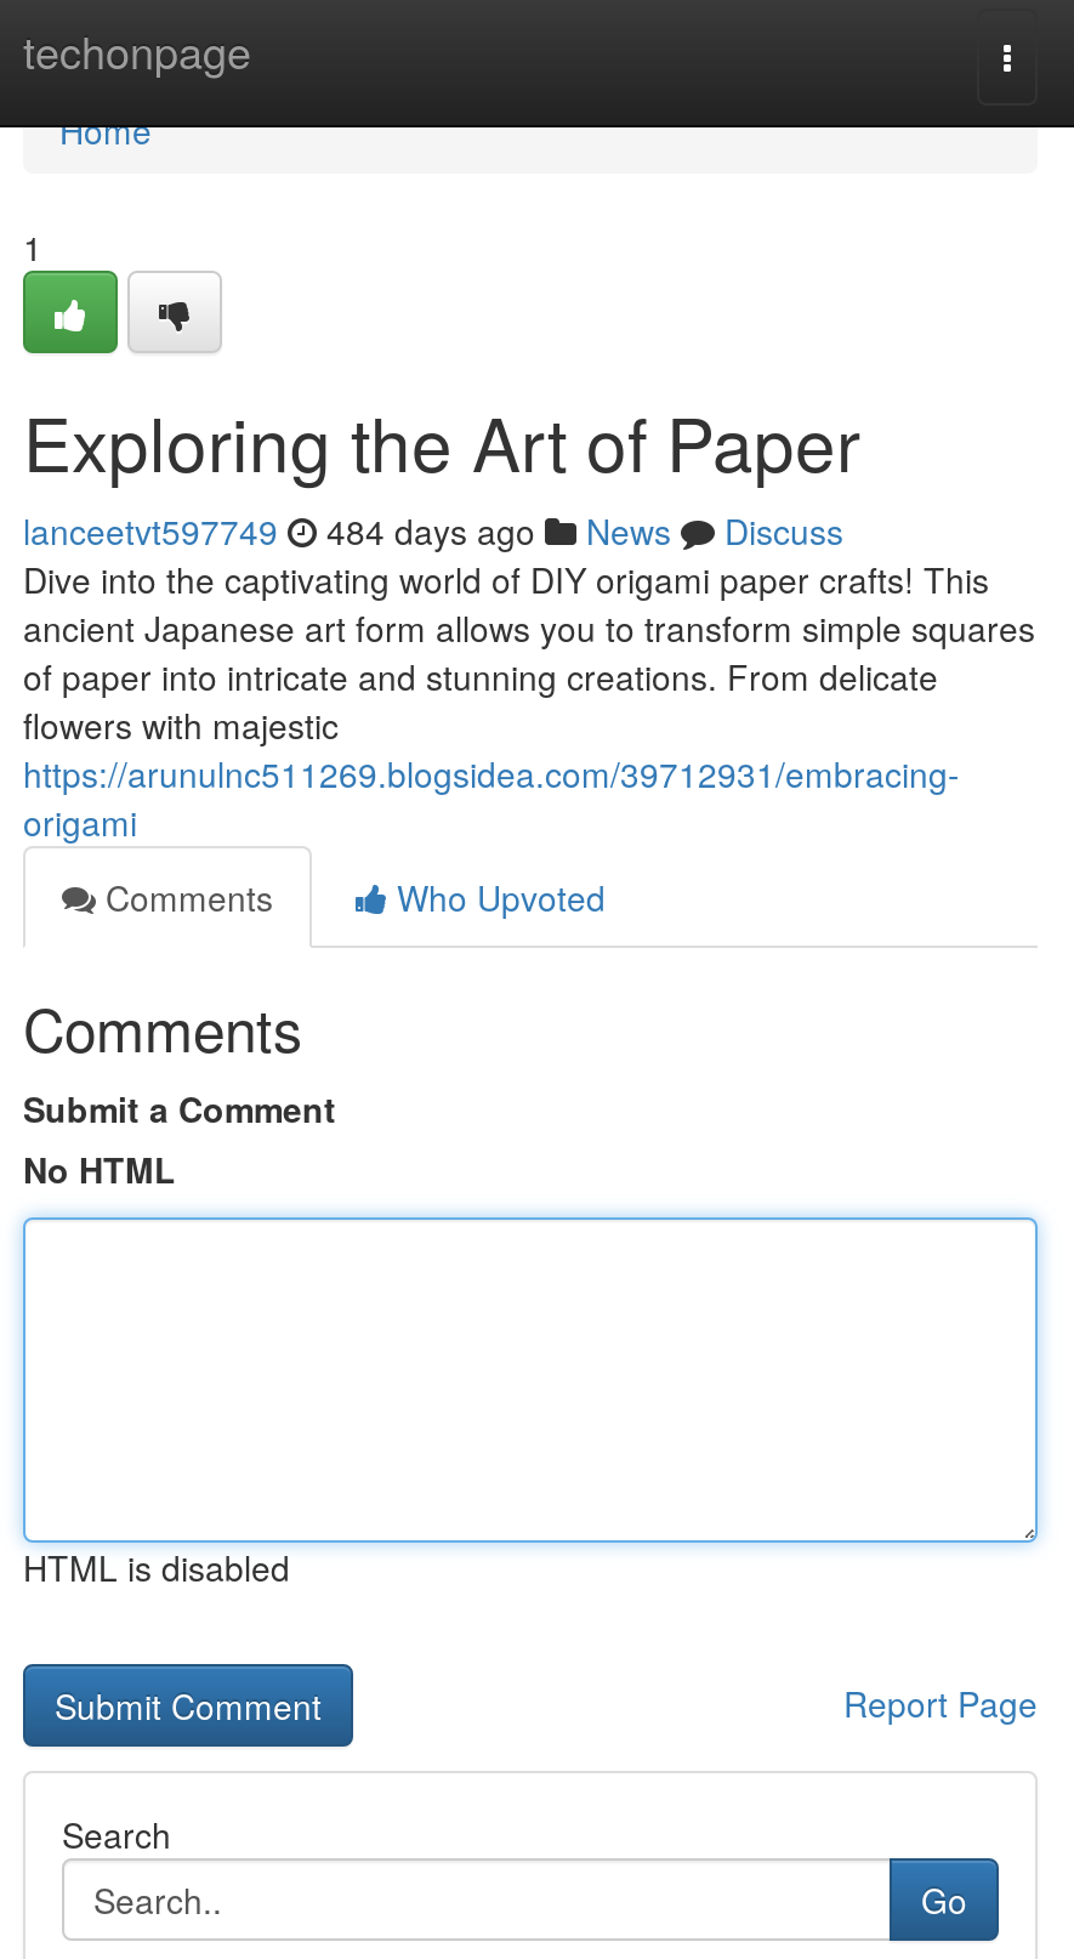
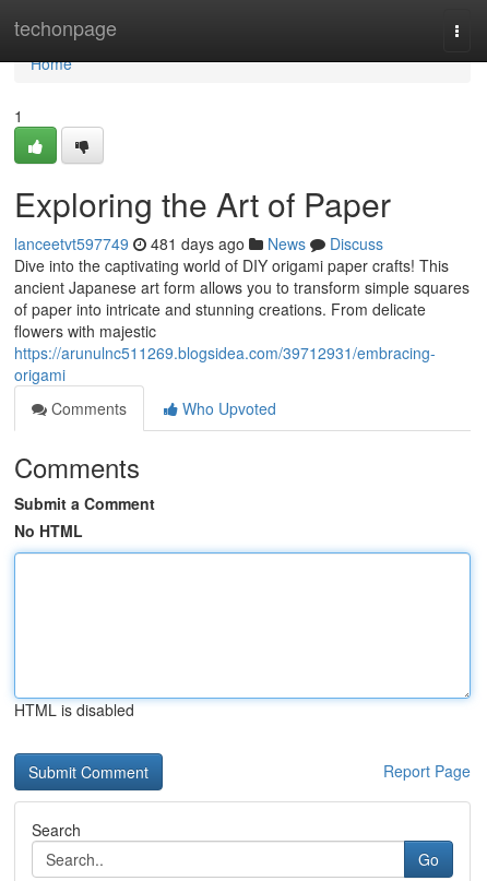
- lanceetvt597749 484 days ago News Discuss
+ lanceetvt597749 481 days ago News Discuss
